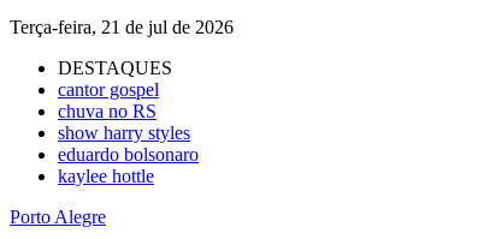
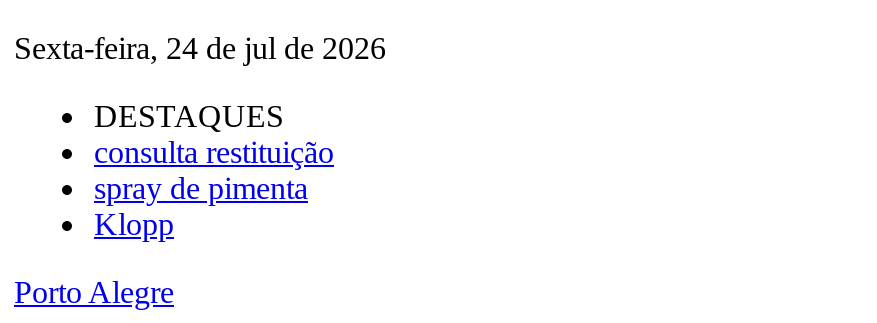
- Terça-feira, 21 de jul de 2026
+ Sexta-feira, 24 de jul de 2026

- cantor gospel
- chuva no RS
- show harry styles
- eduardo bolsonaro
- kaylee hottle
+ consulta restituição
+ spray de pimenta
+ Klopp
